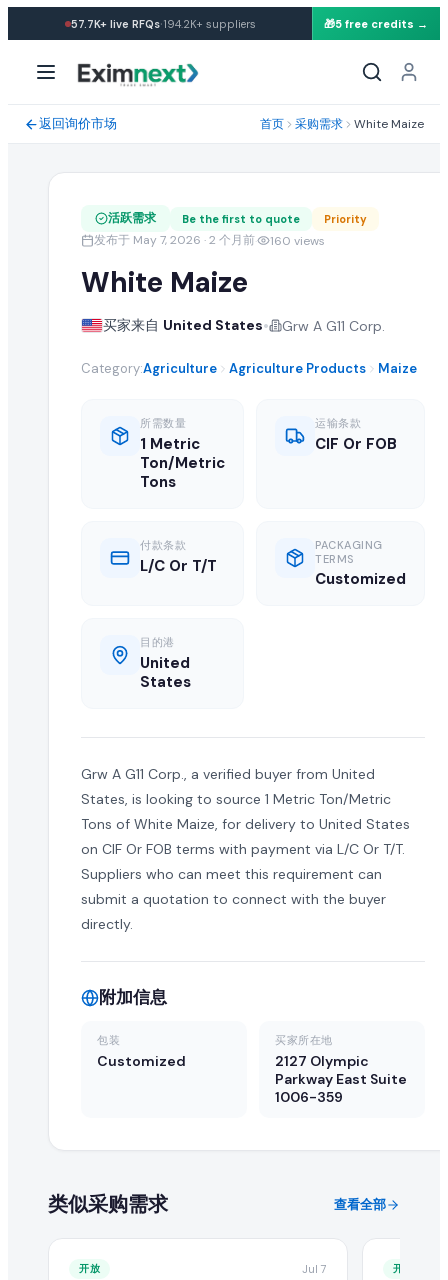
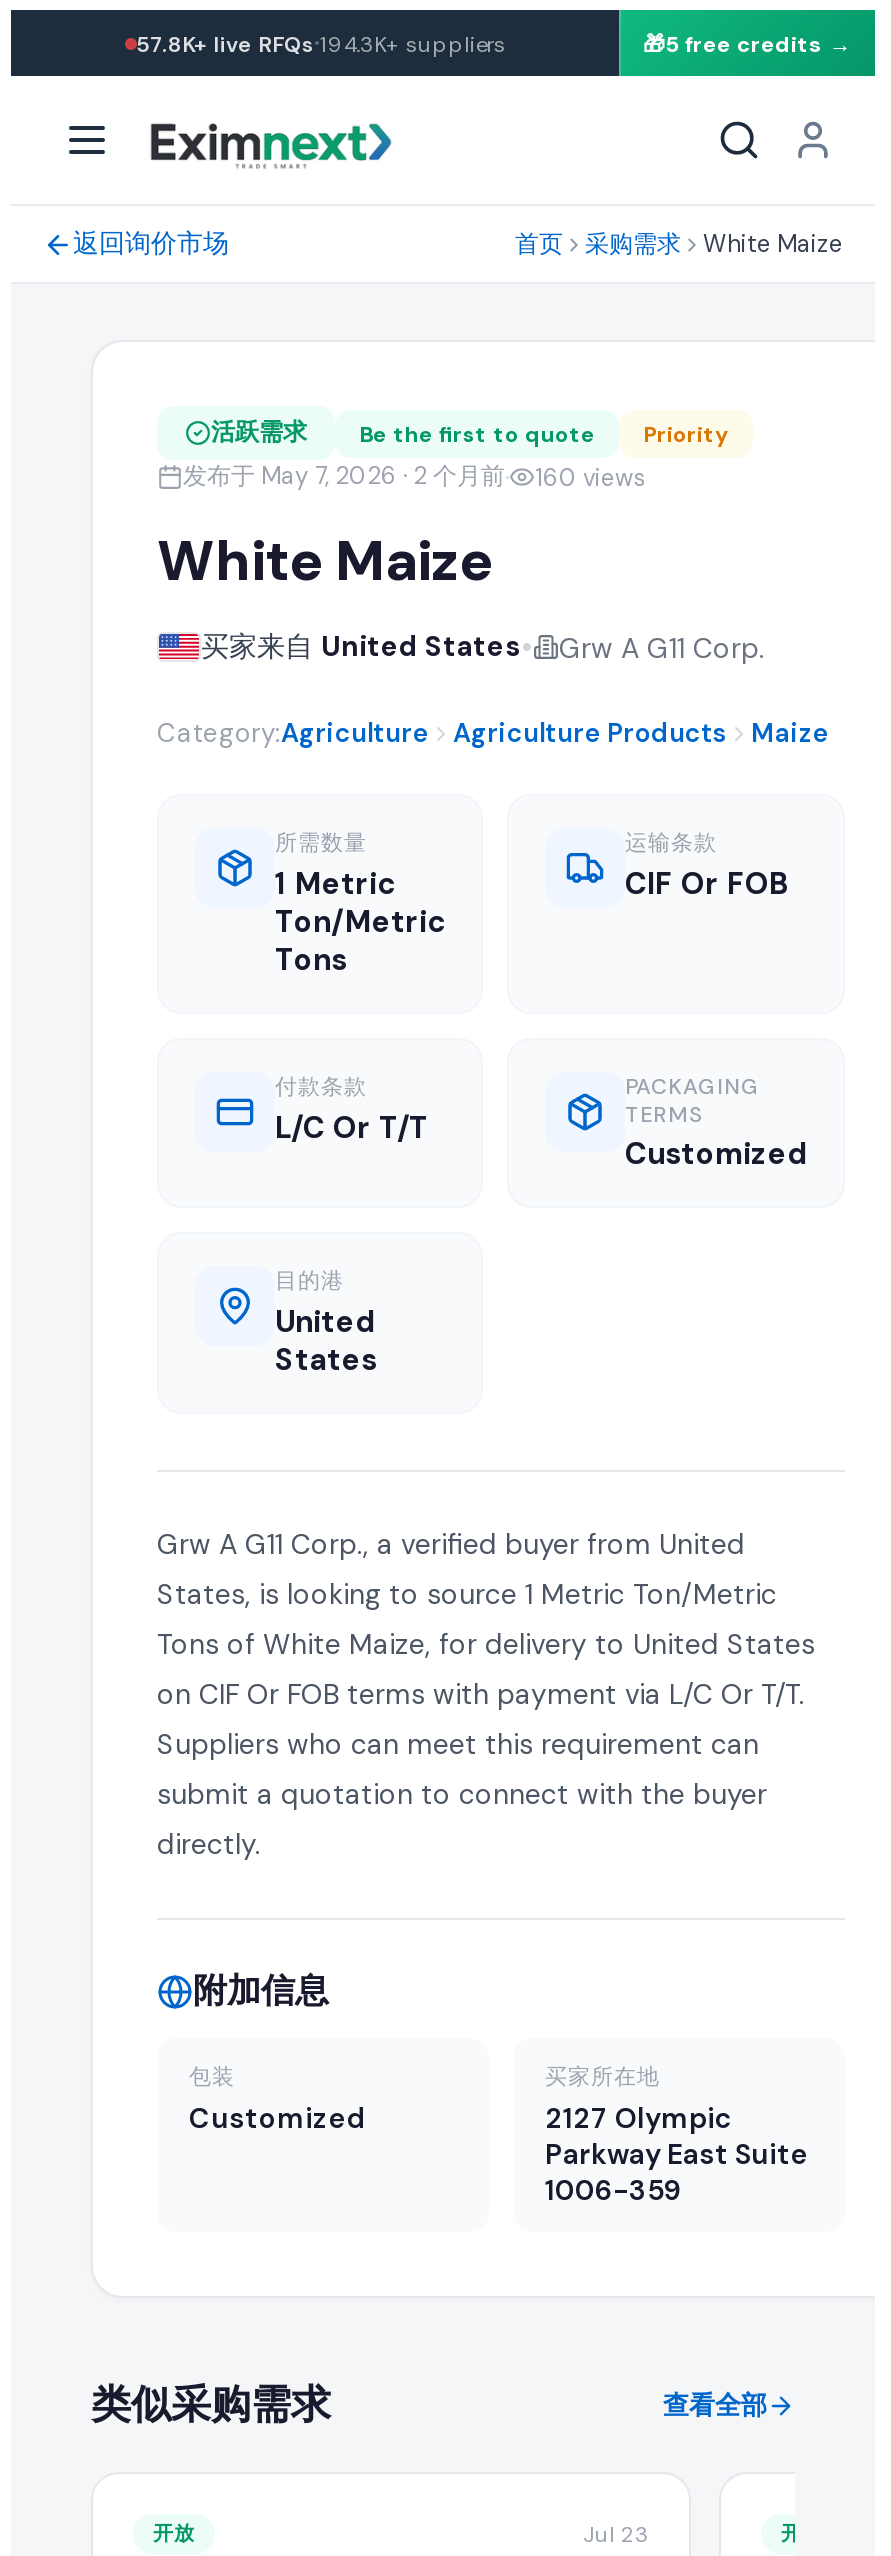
- 57.7K+ live RFQs·194.2K+ suppliers
+ 57.8K+ live RFQs·194.3K+ suppliers

- Jul 7
+ Jul 23
